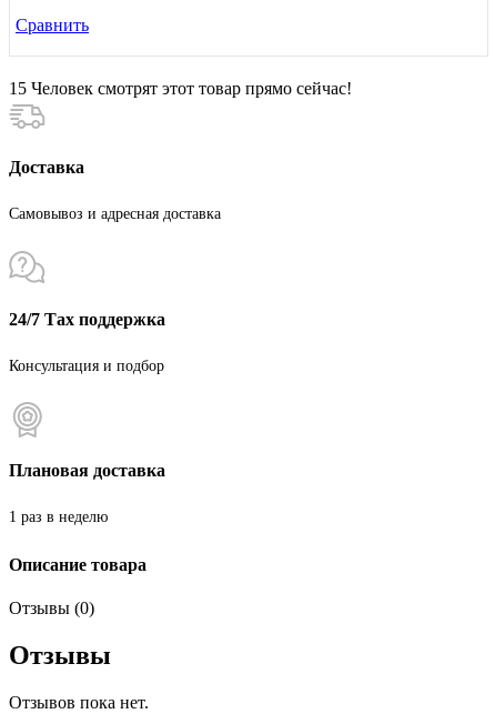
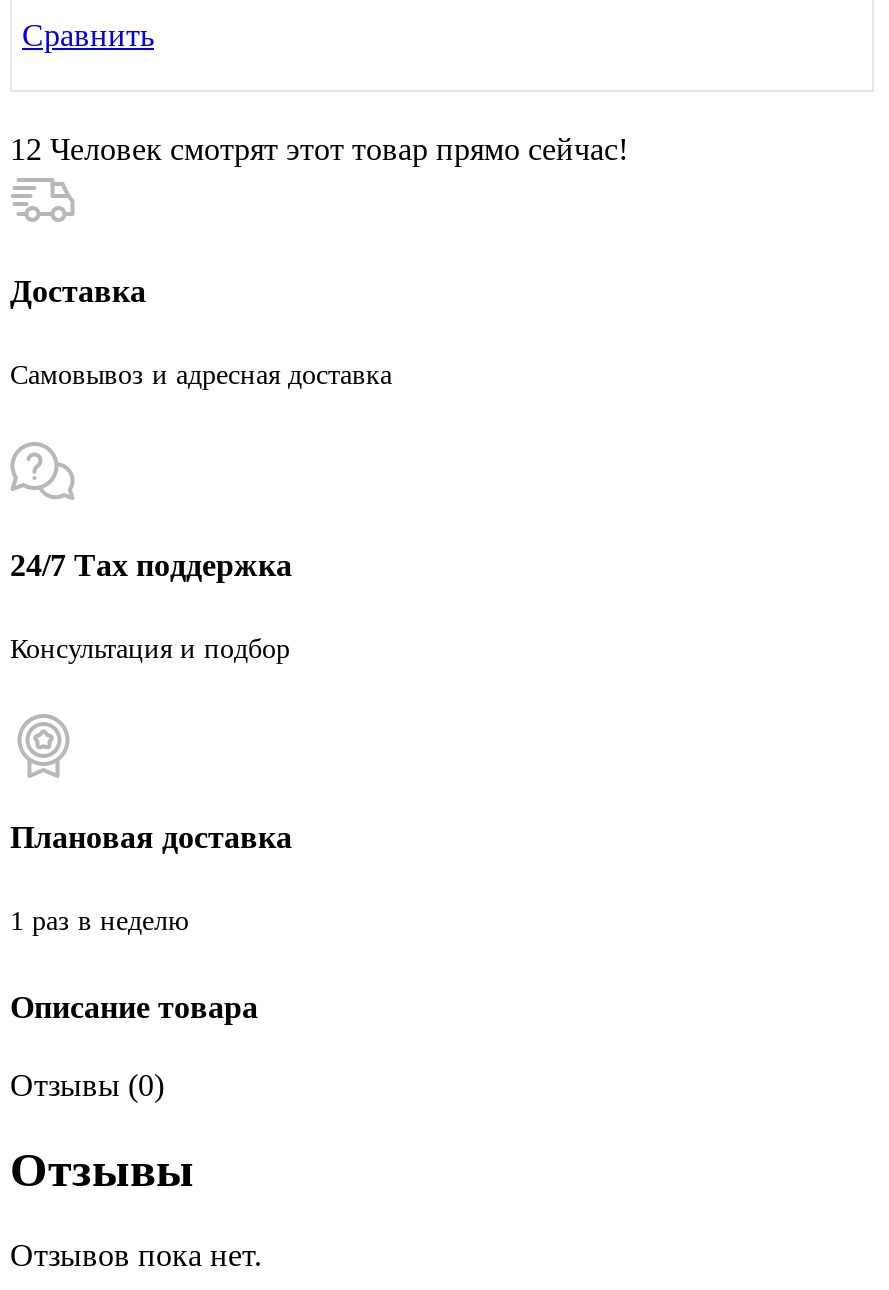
- 15 Человек смотрят этот товар прямо сейчас!
+ 12 Человек смотрят этот товар прямо сейчас!
